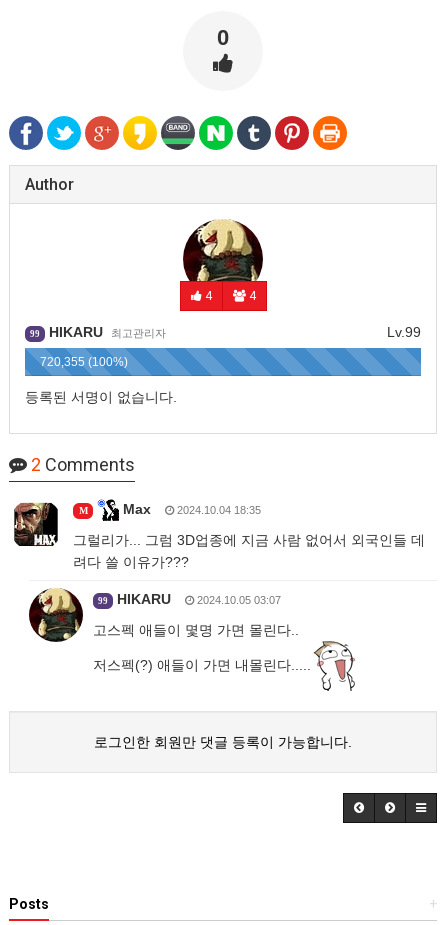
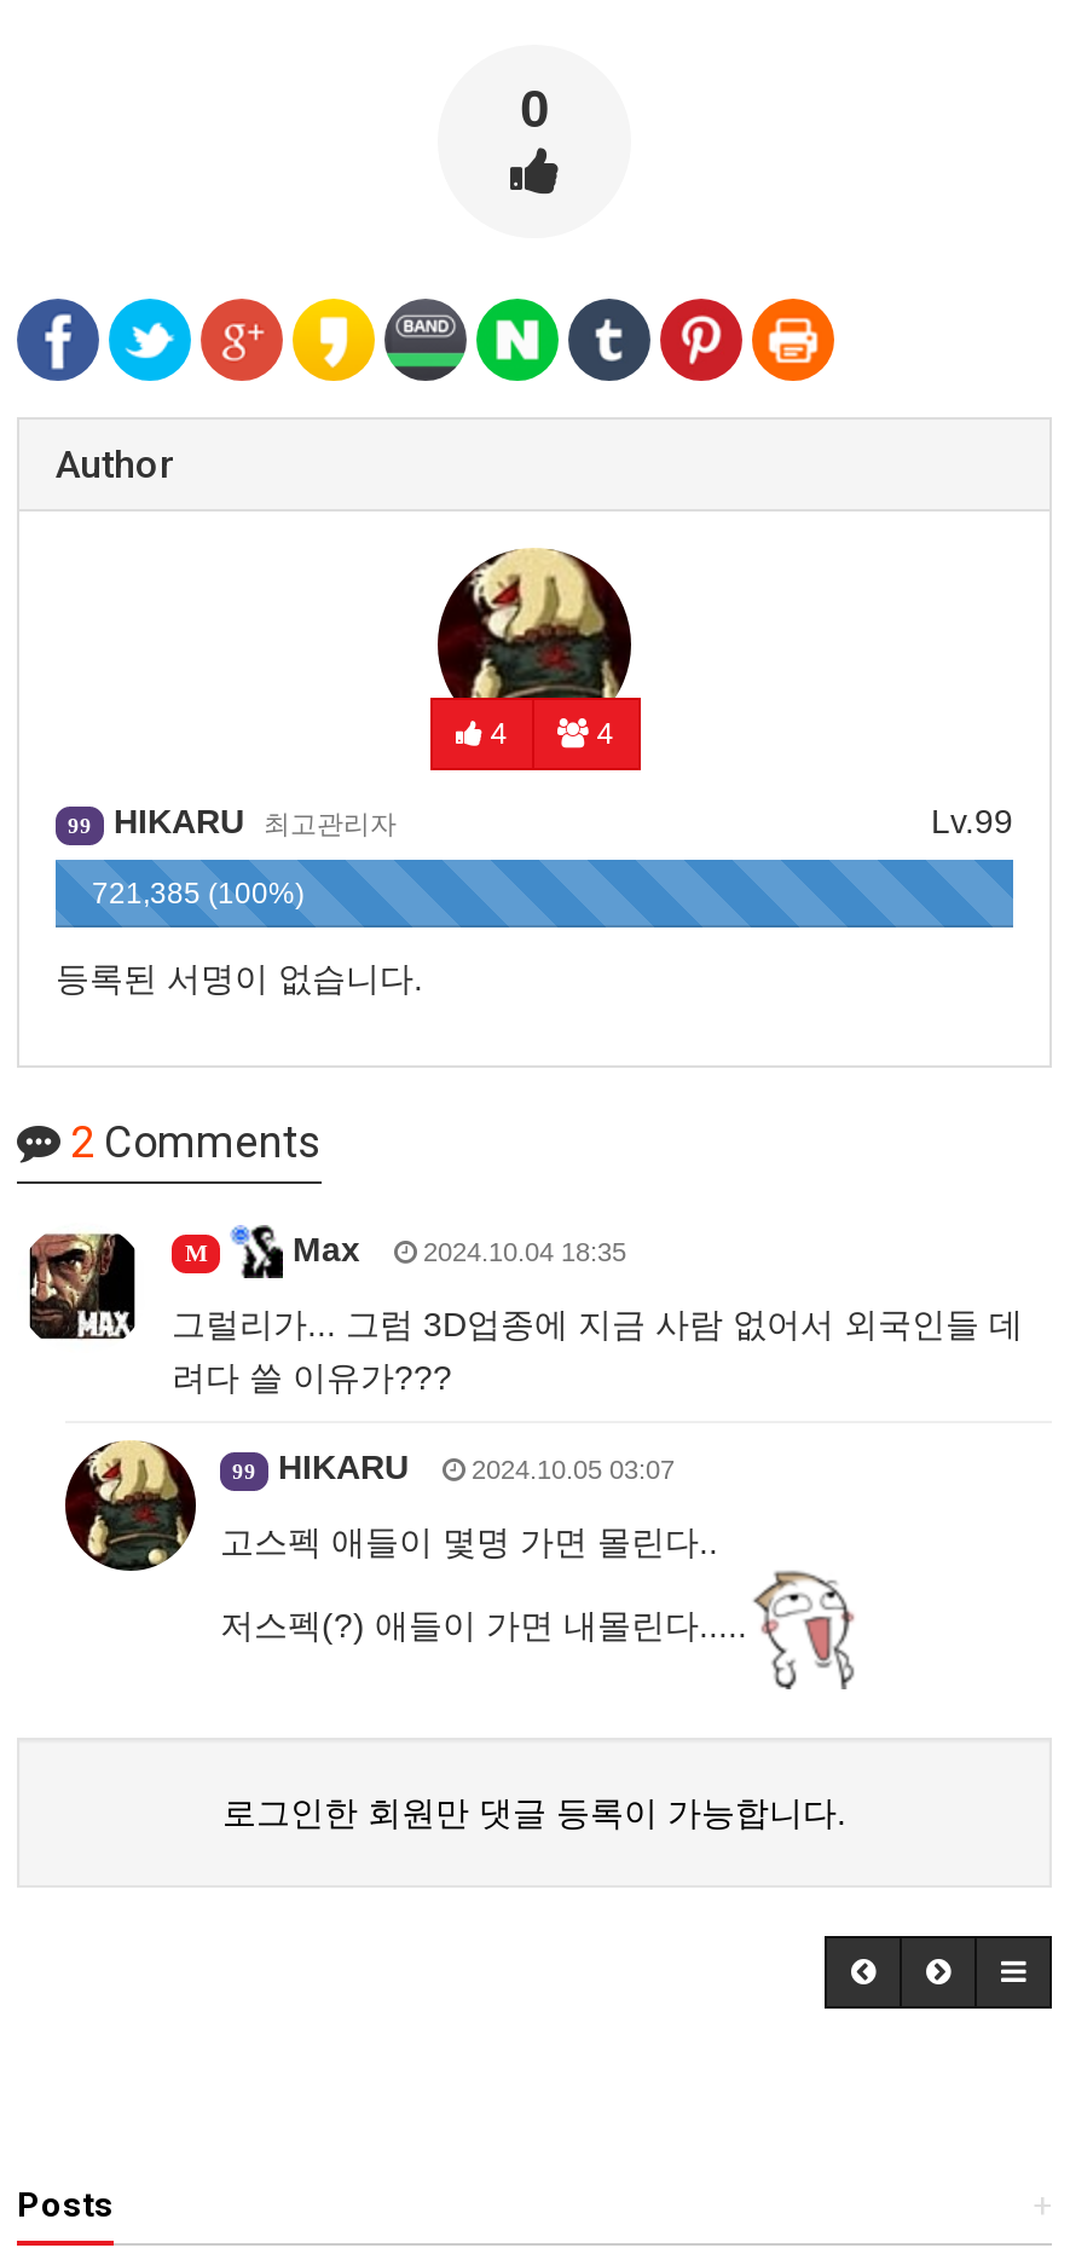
- 720,355 (100%)
+ 721,385 (100%)
